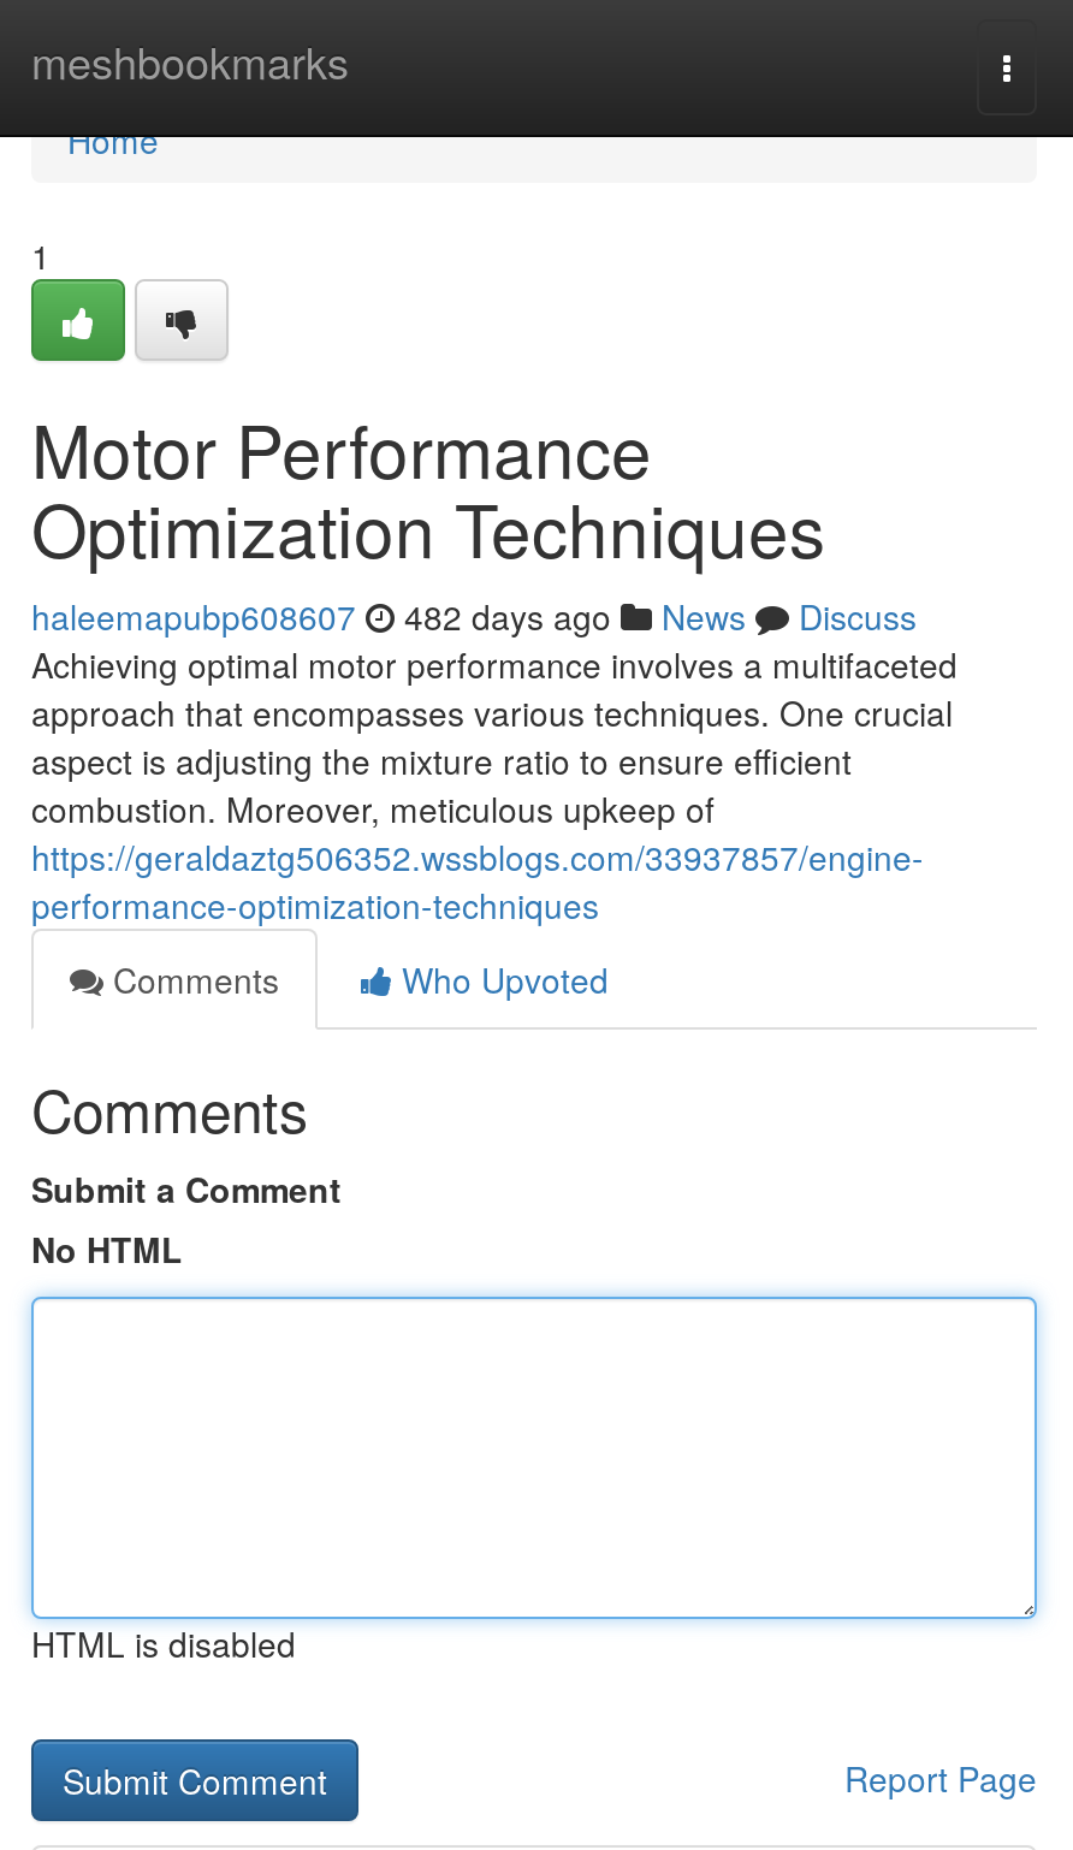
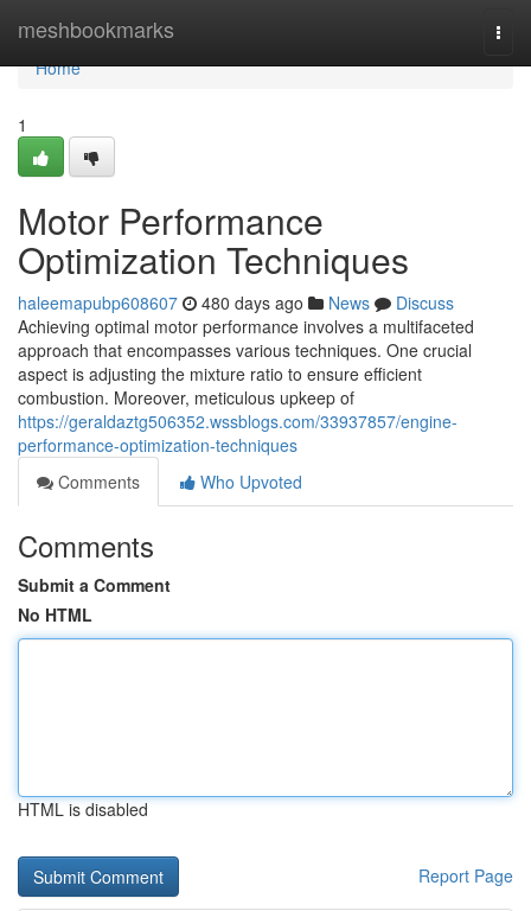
- haleemapubp608607 482 days ago News Discuss
+ haleemapubp608607 480 days ago News Discuss
